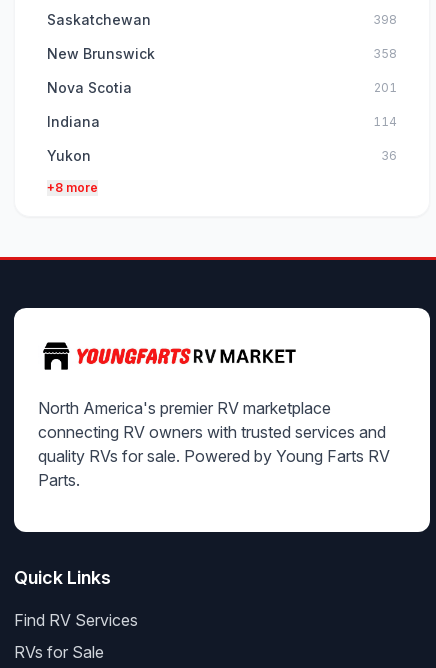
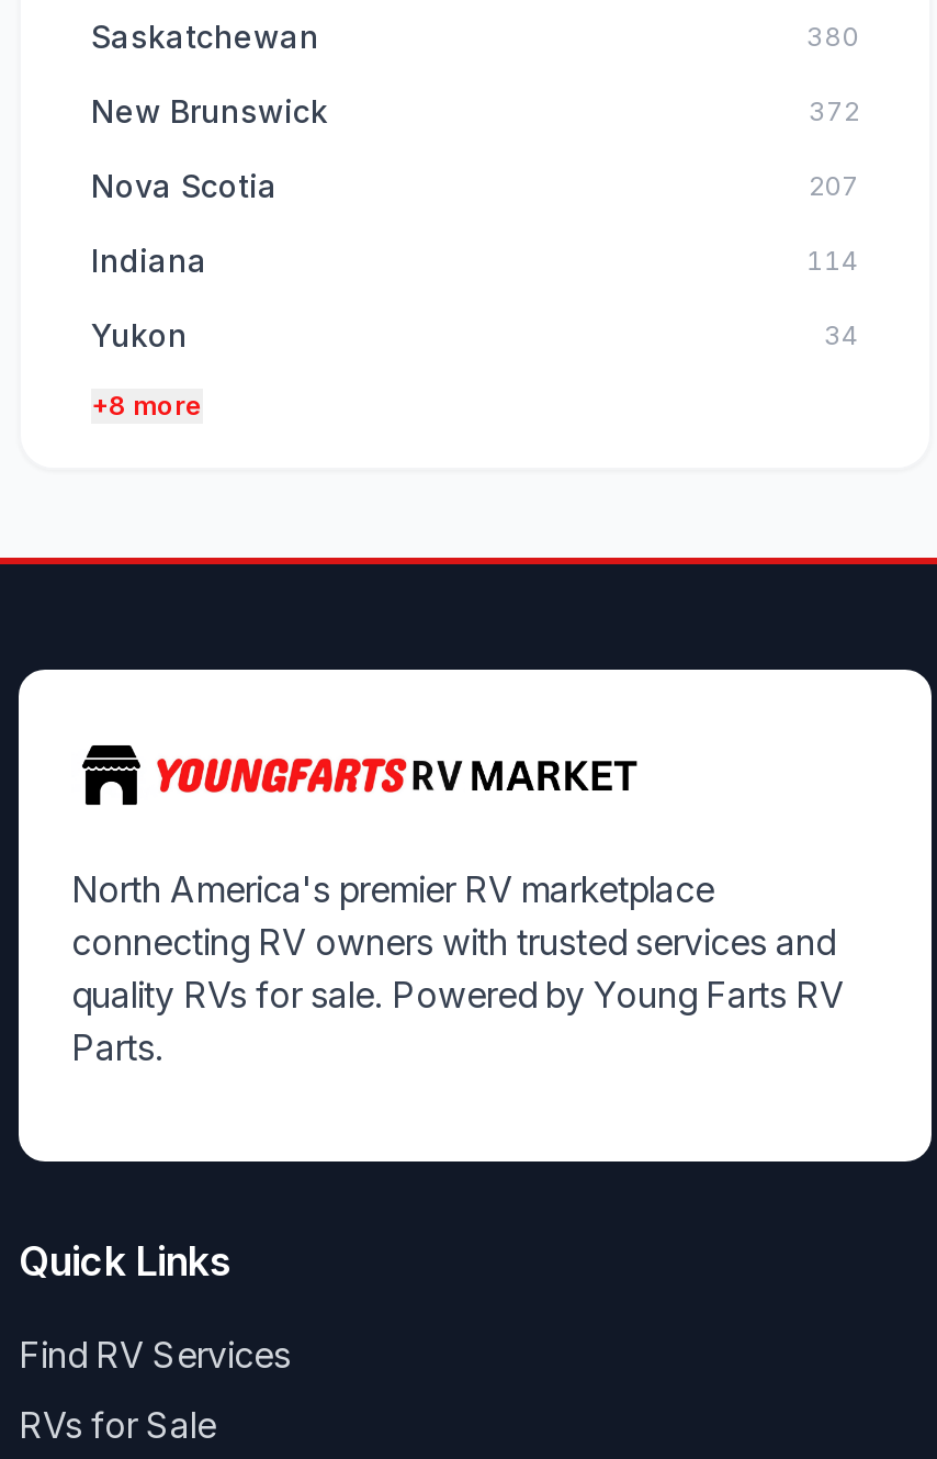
- 398
+ 380

- 358
+ 372

- 201
+ 207

- 36
+ 34
